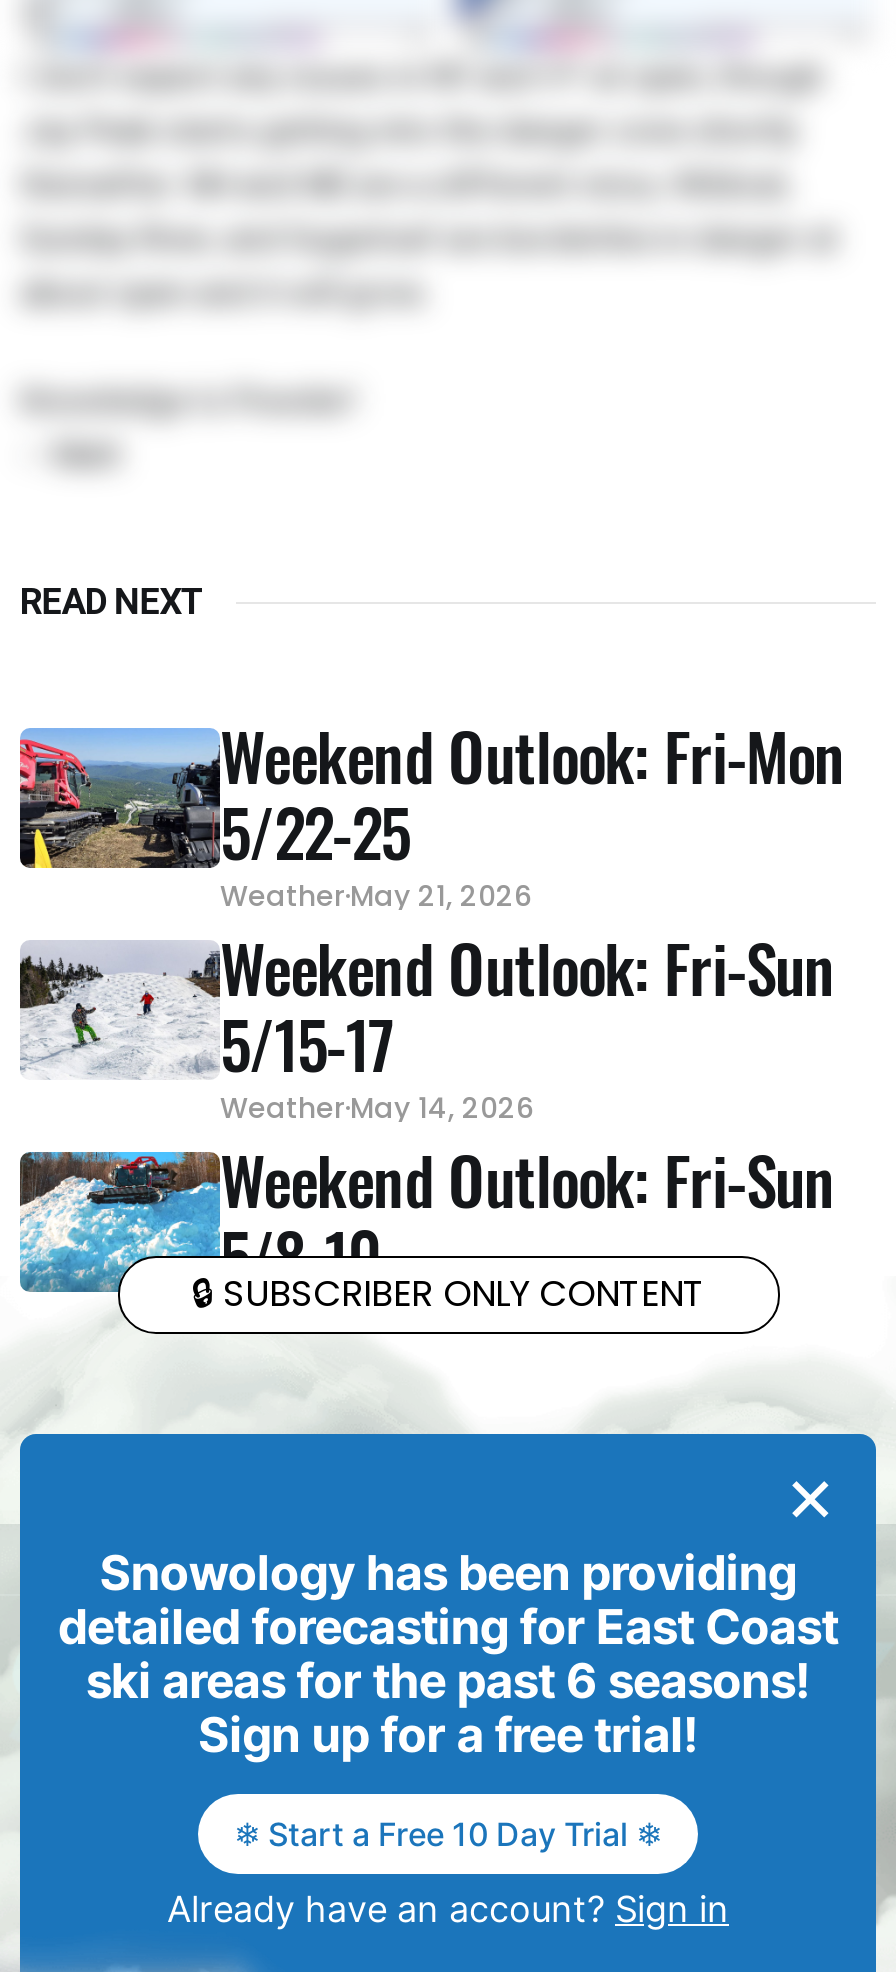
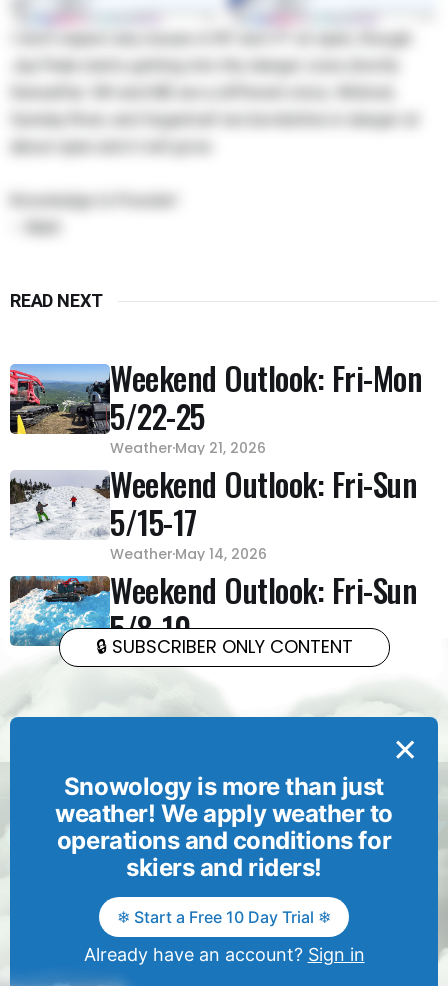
- Snowology has been providing
- detailed forecasting for East Coast
- ski areas for the past 6 seasons!
- Sign up for a free trial!
+ Snowology is more than just
+ weather! We apply weather to
+ operations and conditions for
+ skiers and riders!
